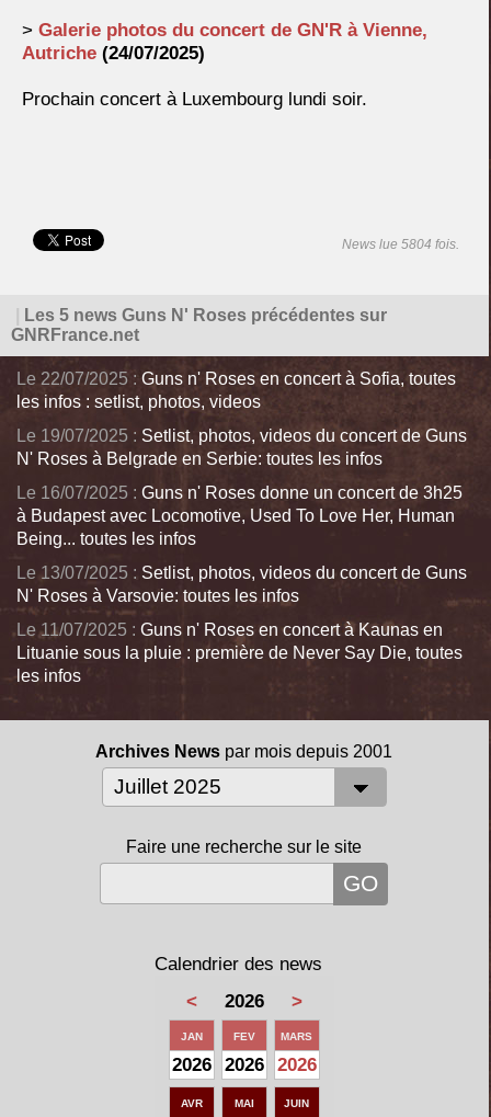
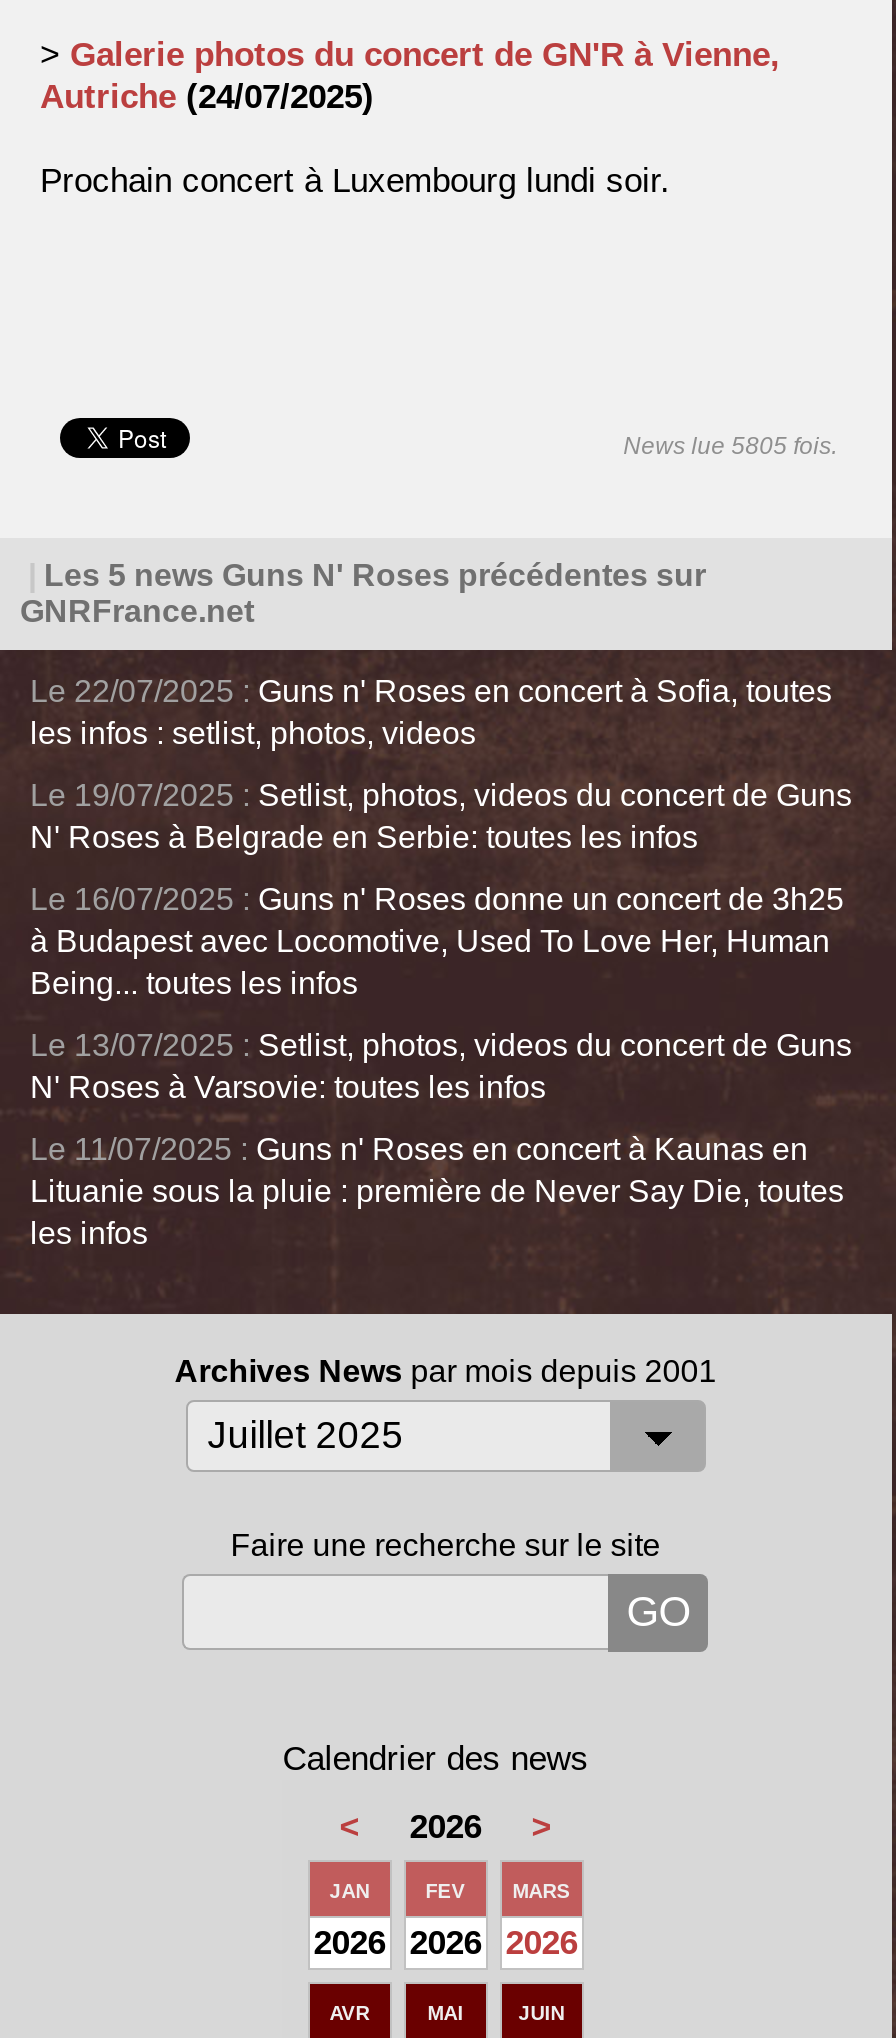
- News lue 5804 fois.
+ News lue 5805 fois.
